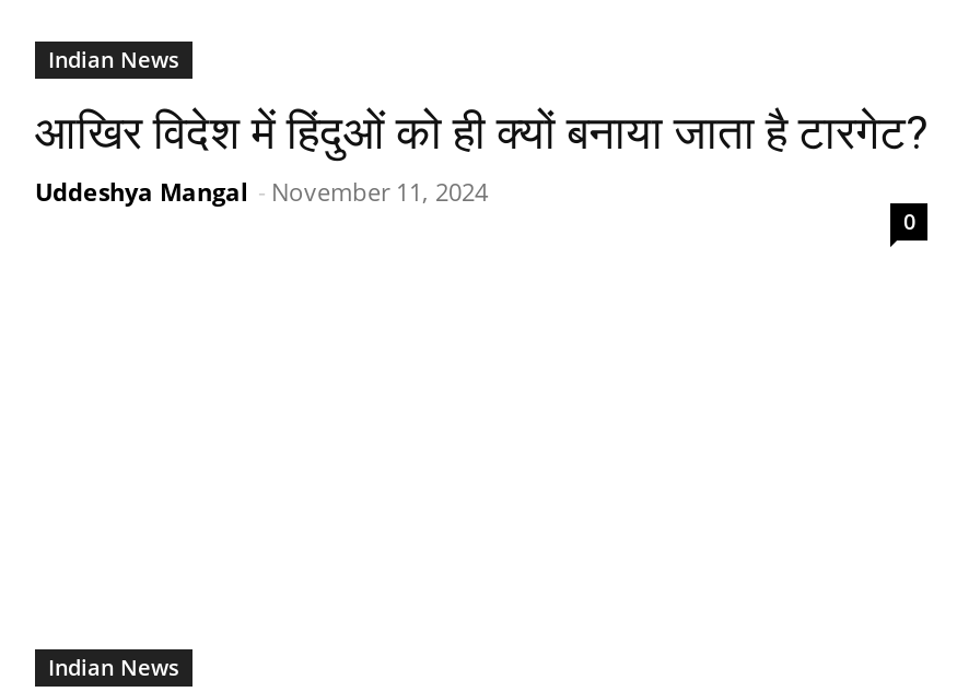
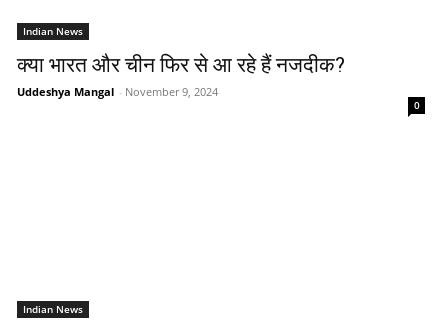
- आखिर विदेश में हिंदुओं को ही क्यों बनाया जाता है टारगेट?
- Uddeshya Mangal - November 11, 2024
+ क्या भारत और चीन फिर से आ रहे हैं नजदीक?
+ Uddeshya Mangal - November 9, 2024
